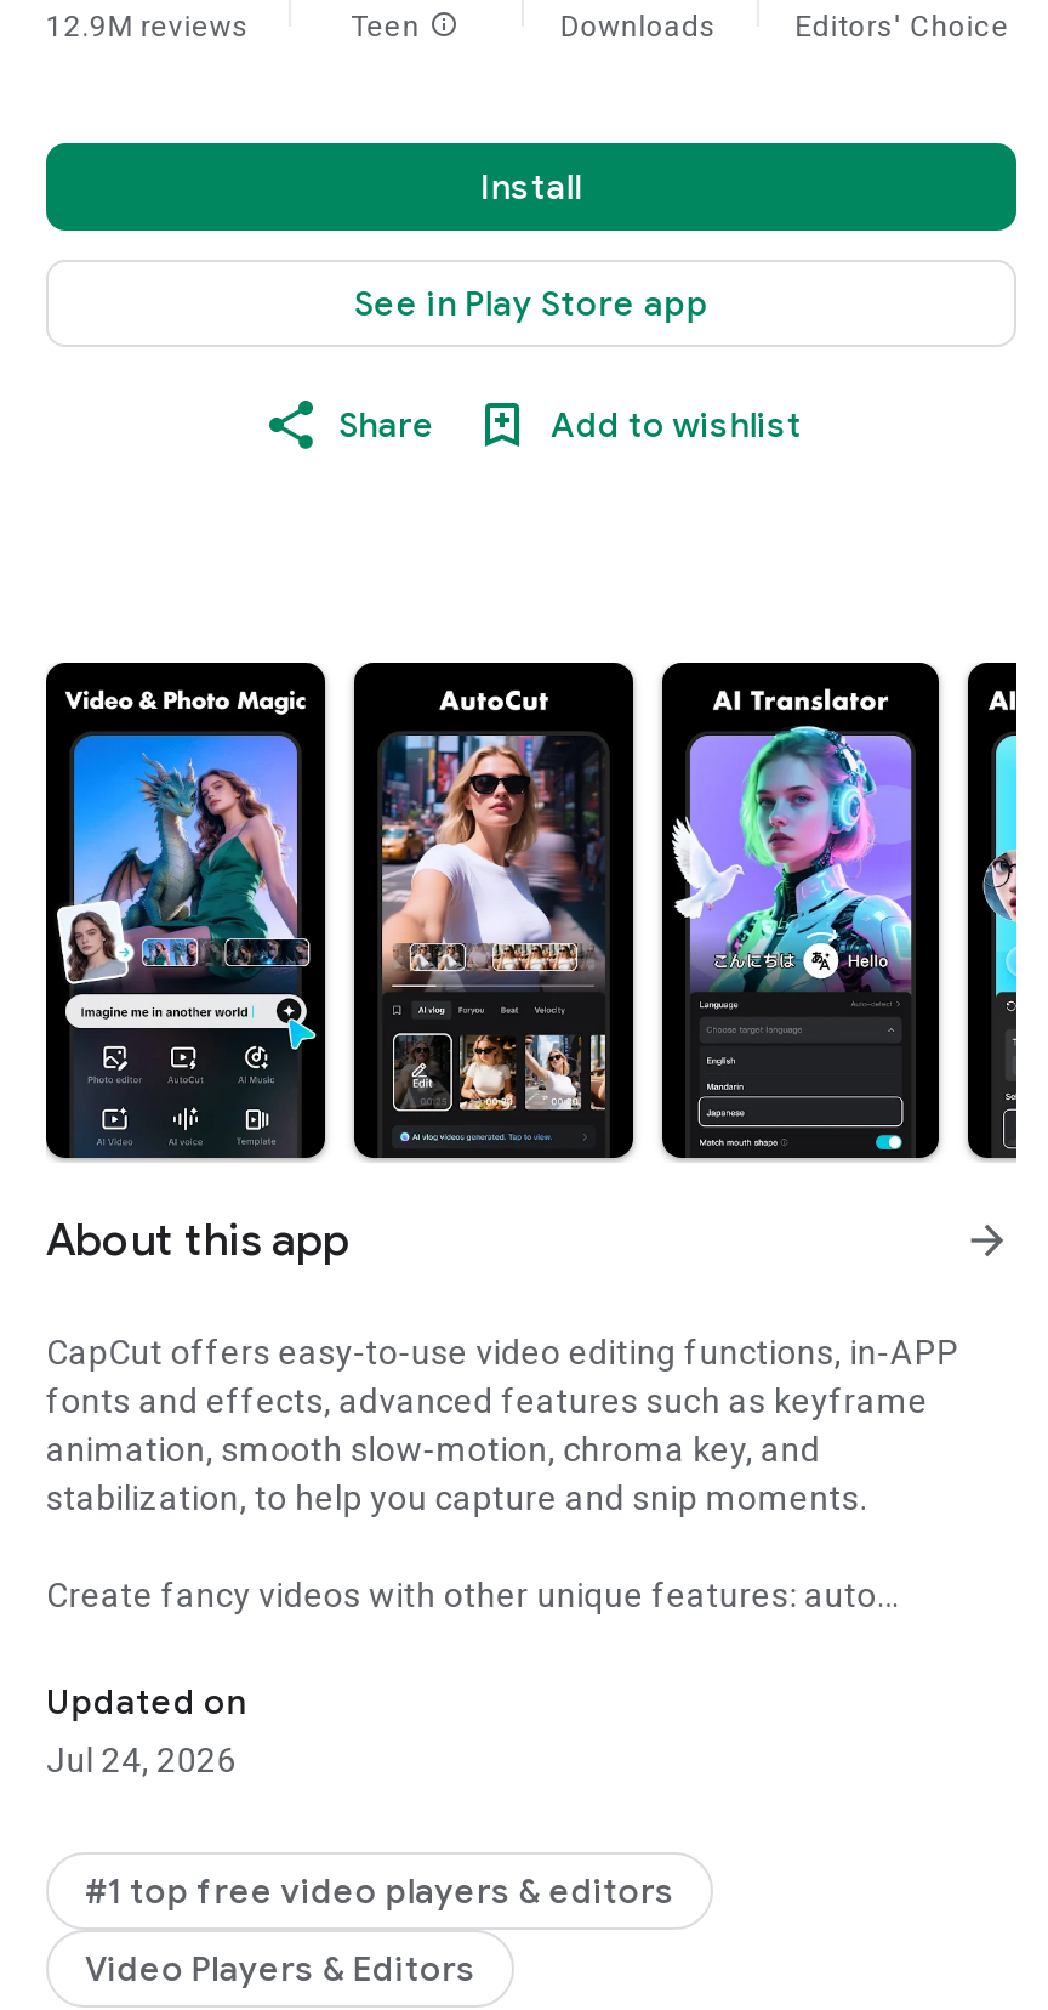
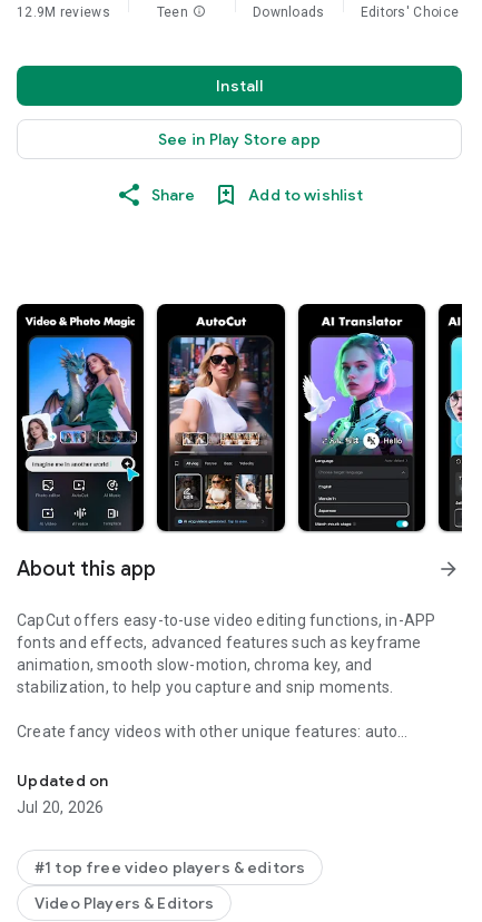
- Jul 24, 2026
+ Jul 20, 2026
